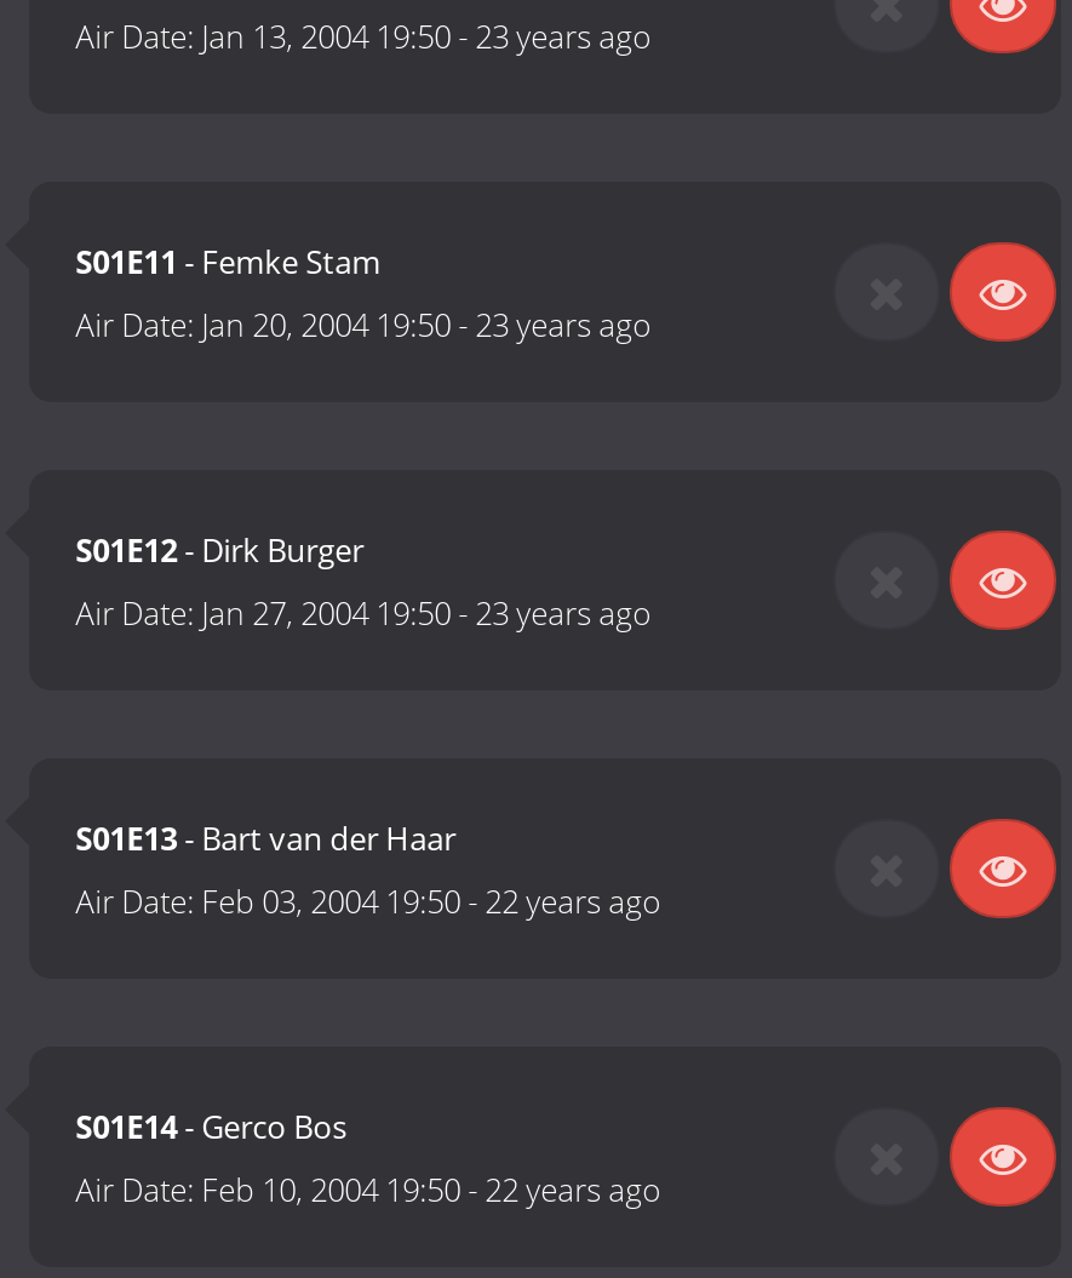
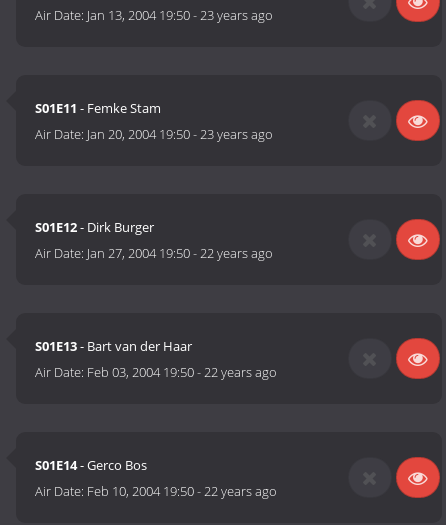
- Air Date: Jan 27, 2004 19:50 - 23 years ago
+ Air Date: Jan 27, 2004 19:50 - 22 years ago
